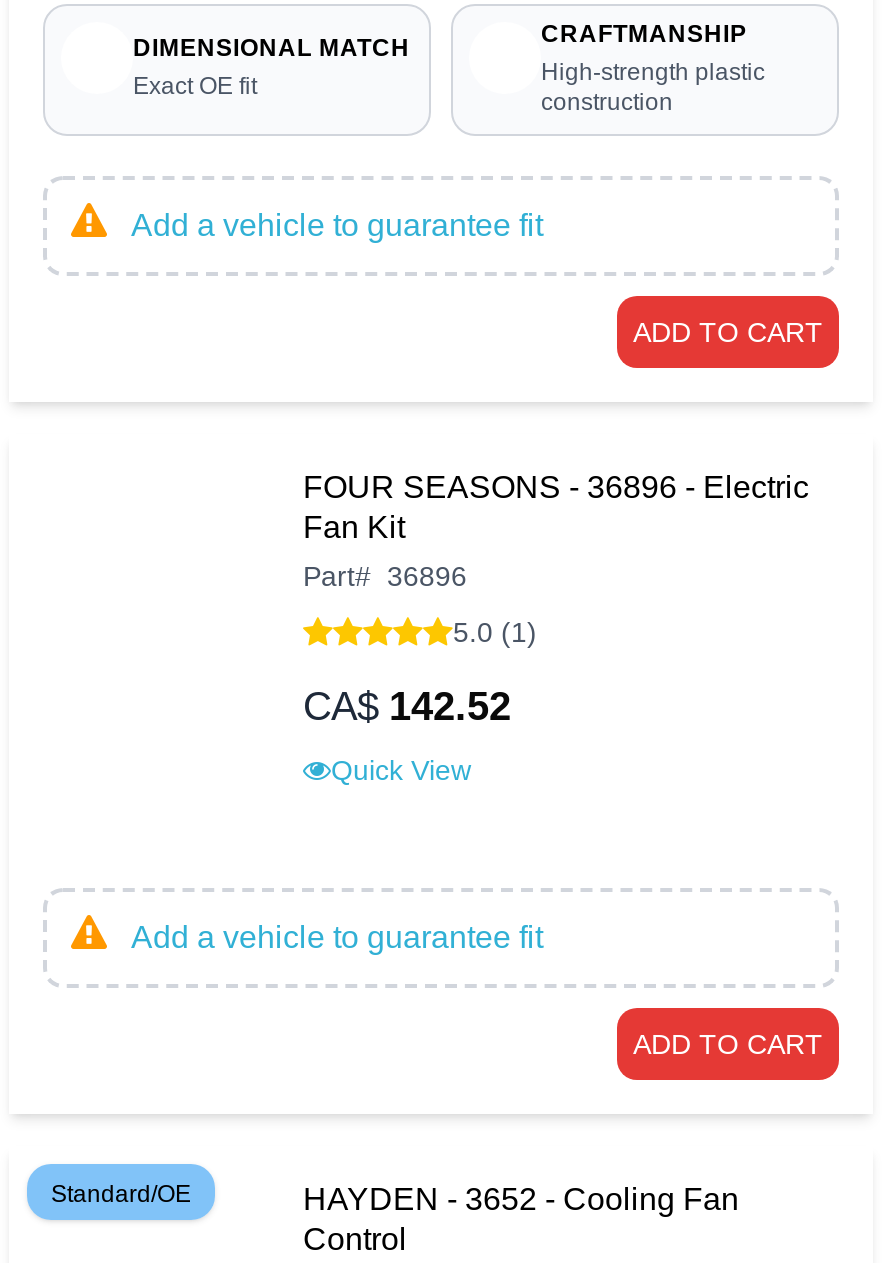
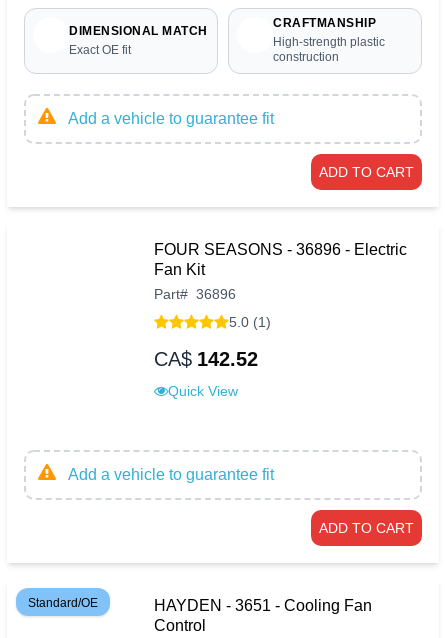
- HAYDEN - 3652 - Cooling Fan
+ HAYDEN - 3651 - Cooling Fan
